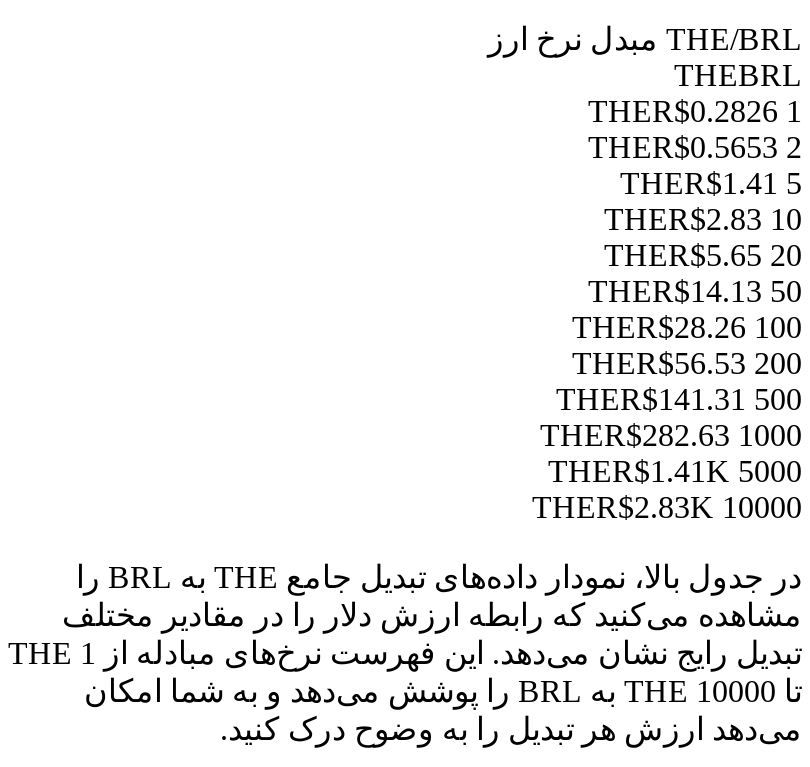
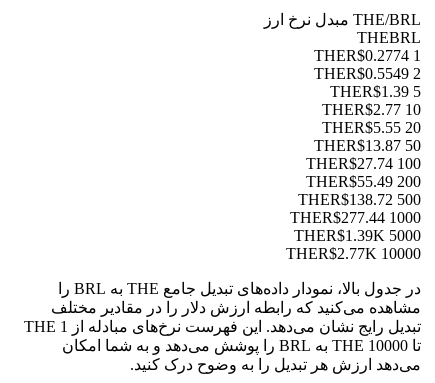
- R$0.2826
+ R$0.2774

- R$0.5653
+ R$0.5549

- R$1.41
+ R$1.39

- R$2.83
+ R$2.77

- R$5.65
+ R$5.55

- R$14.13
+ R$13.87

- R$28.26
+ R$27.74

- R$56.53
+ R$55.49

- R$141.31
+ R$138.72

- R$282.63
+ R$277.44

- R$1.41K
+ R$1.39K

- R$2.83K
+ R$2.77K
